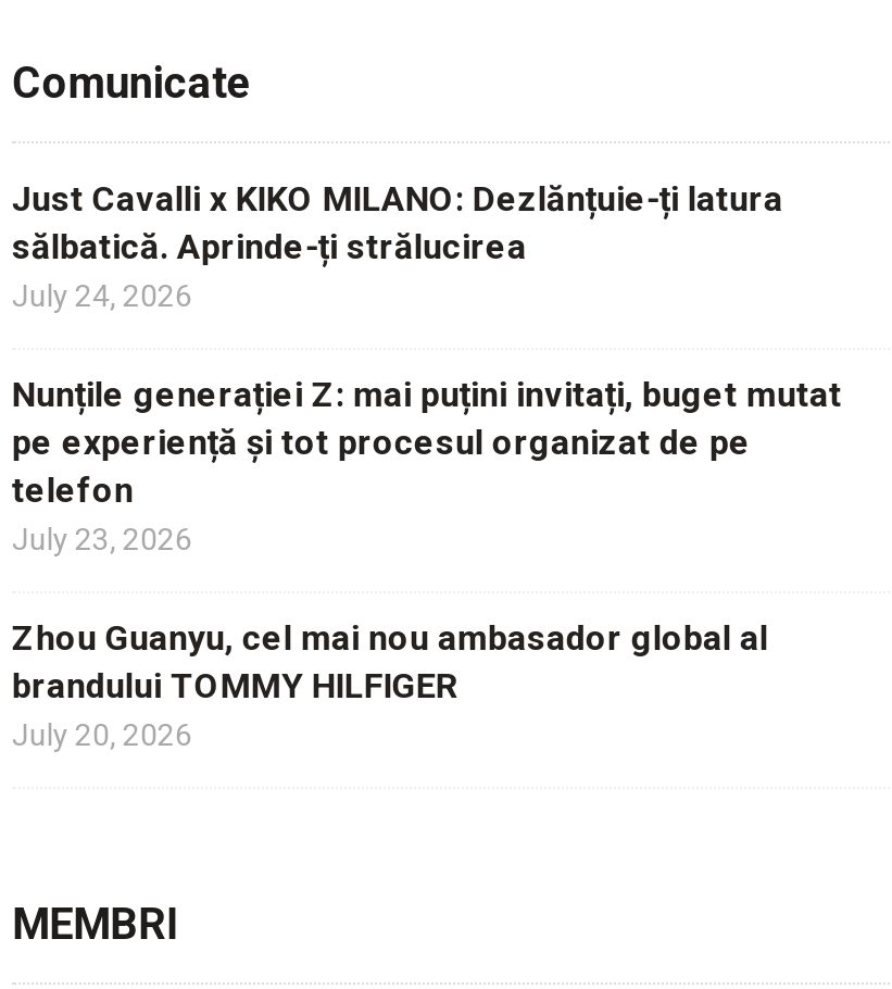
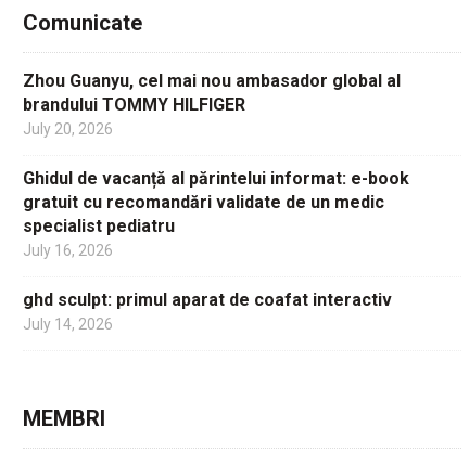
- Just Cavalli x KIKO MILANO: Dezlănțuie-ți latura
- sălbatică. Aprinde-ți strălucirea
- July 24, 2026
- Nunțile generației Z: mai puțini invitați, buget mutat
- pe experiență și tot procesul organizat de pe
- telefon
- July 23, 2026

moved up: Zhou Guanyu, cel mai nou ambasador global al | brandului TOMMY HILFIGER | July 20, 2026

+ Ghidul de vacanță al părintelui informat: e-book
+ gratuit cu recomandări validate de un medic
+ specialist pediatru
+ July 16, 2026
+ ghd sculpt: primul aparat de coafat interactiv
+ July 14, 2026
